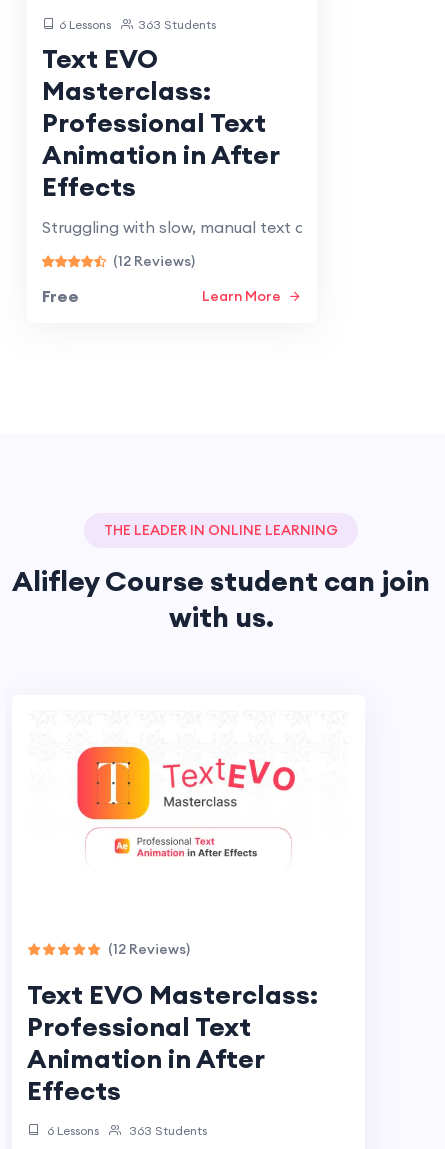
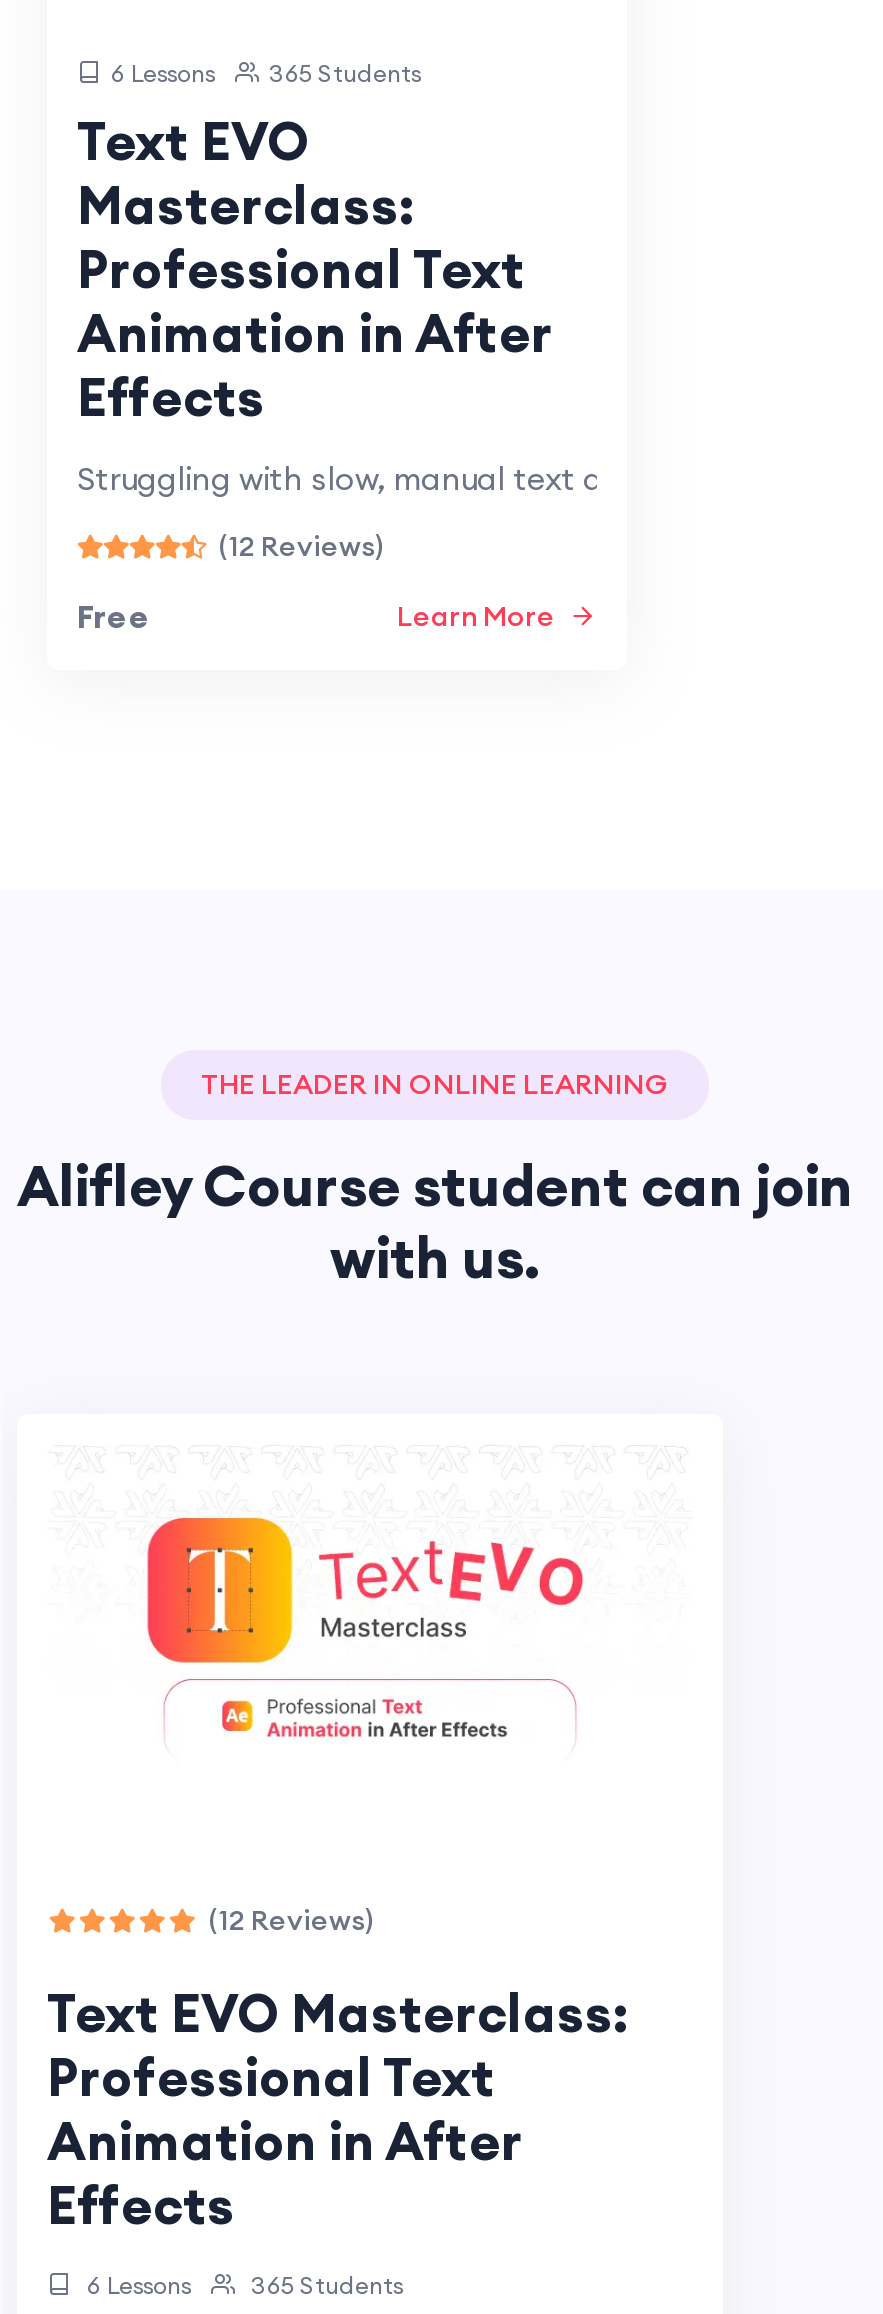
- 6 Lessons 363 Students
+ 6 Lessons 365 Students

- 6 Lessons 363 Students
+ 6 Lessons 365 Students
